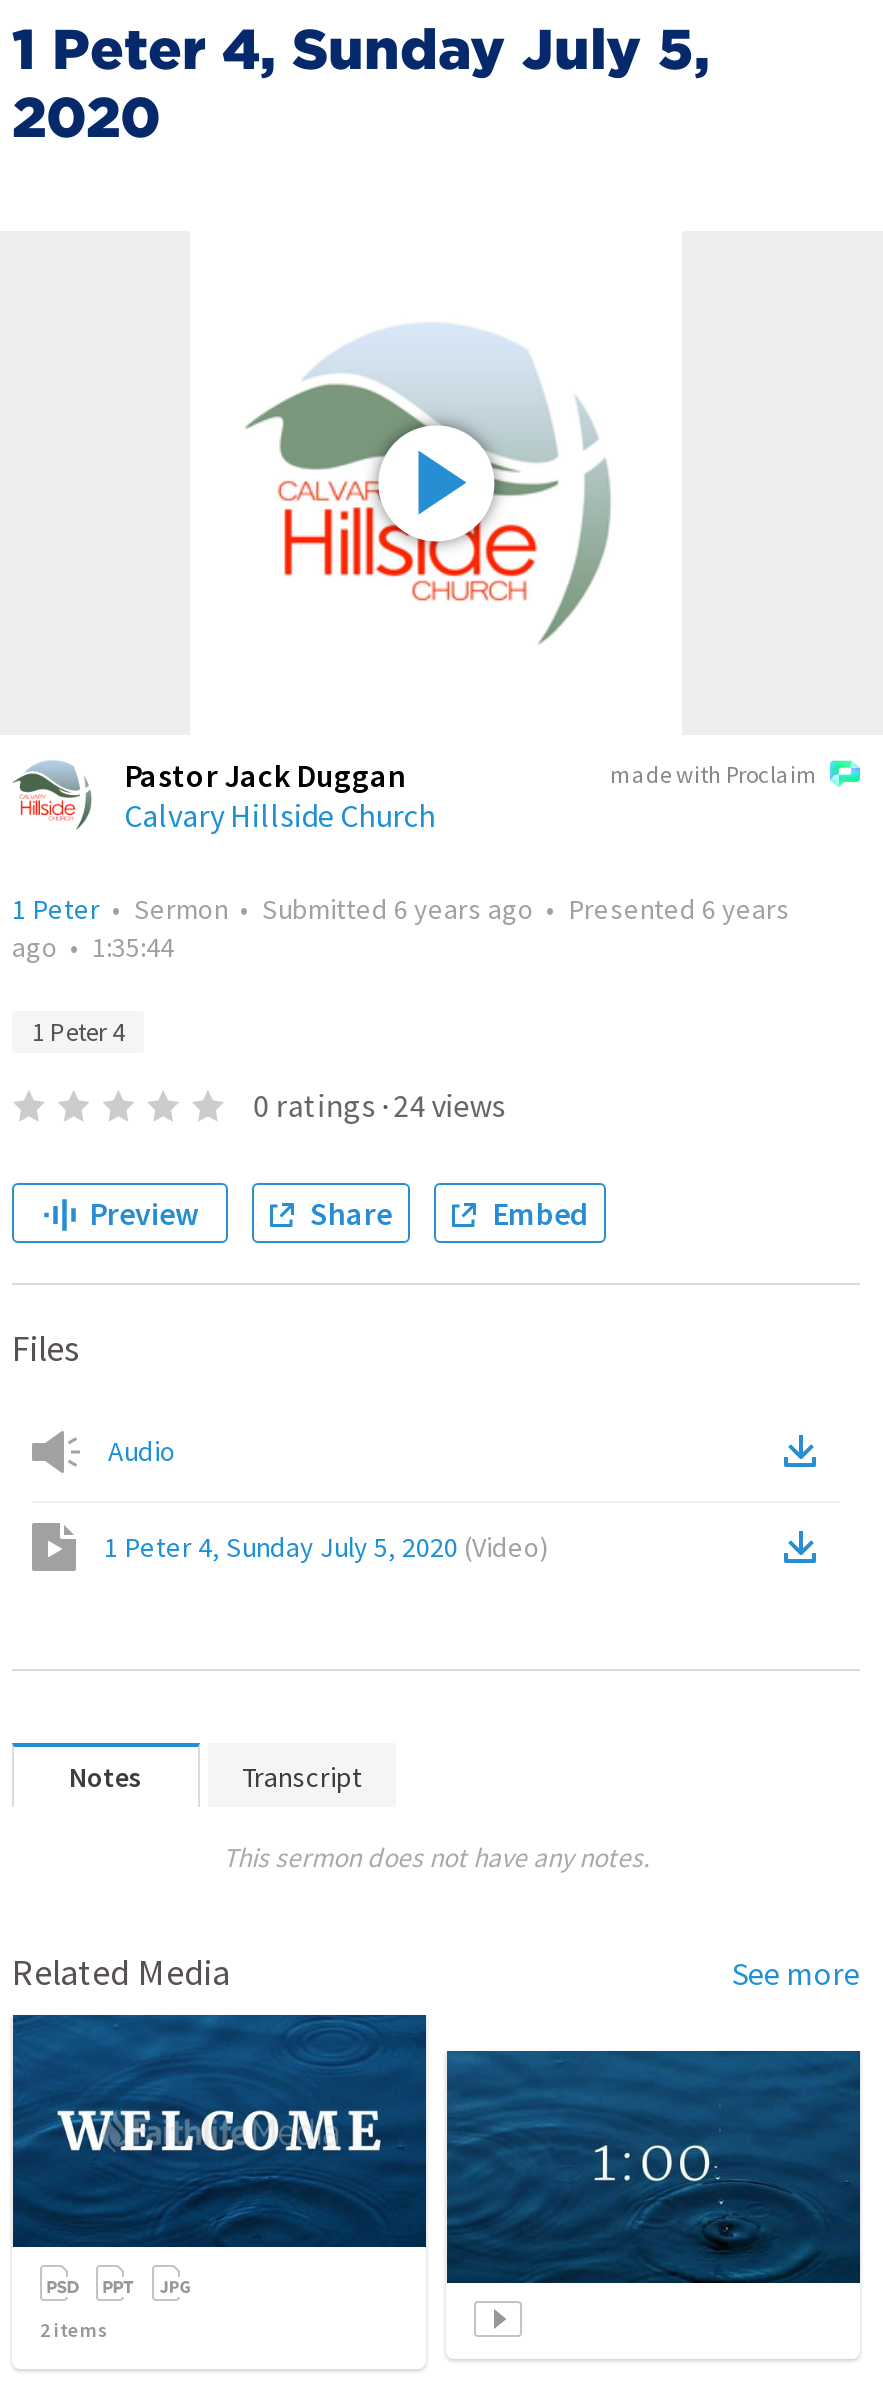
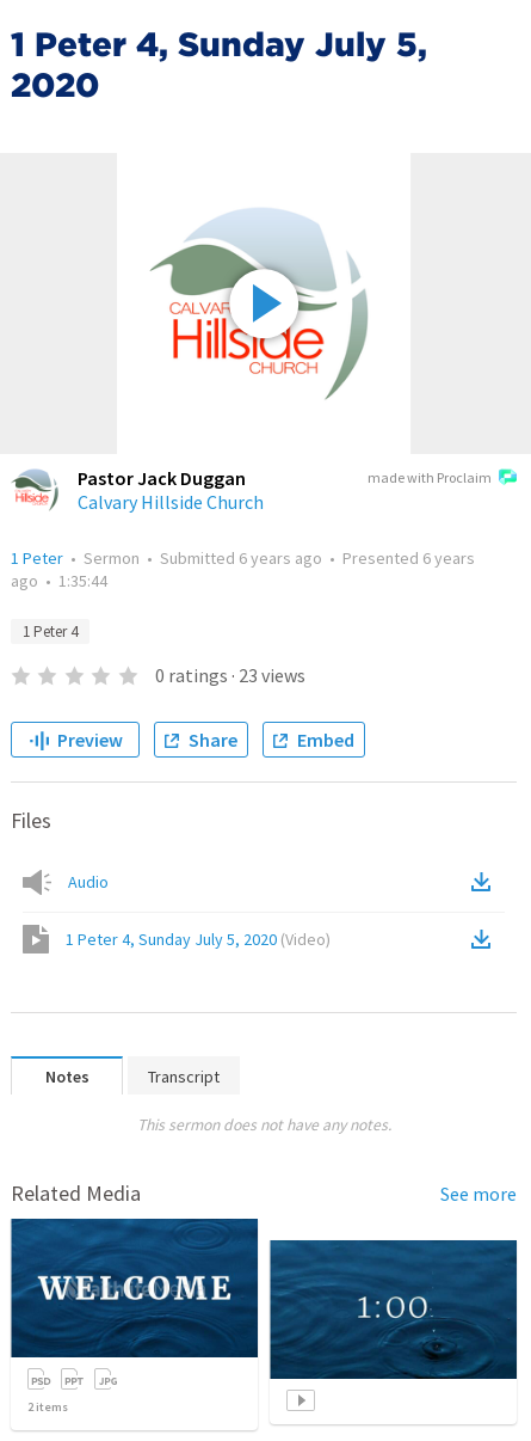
- 0 ratings · 24 views
+ 0 ratings · 23 views
